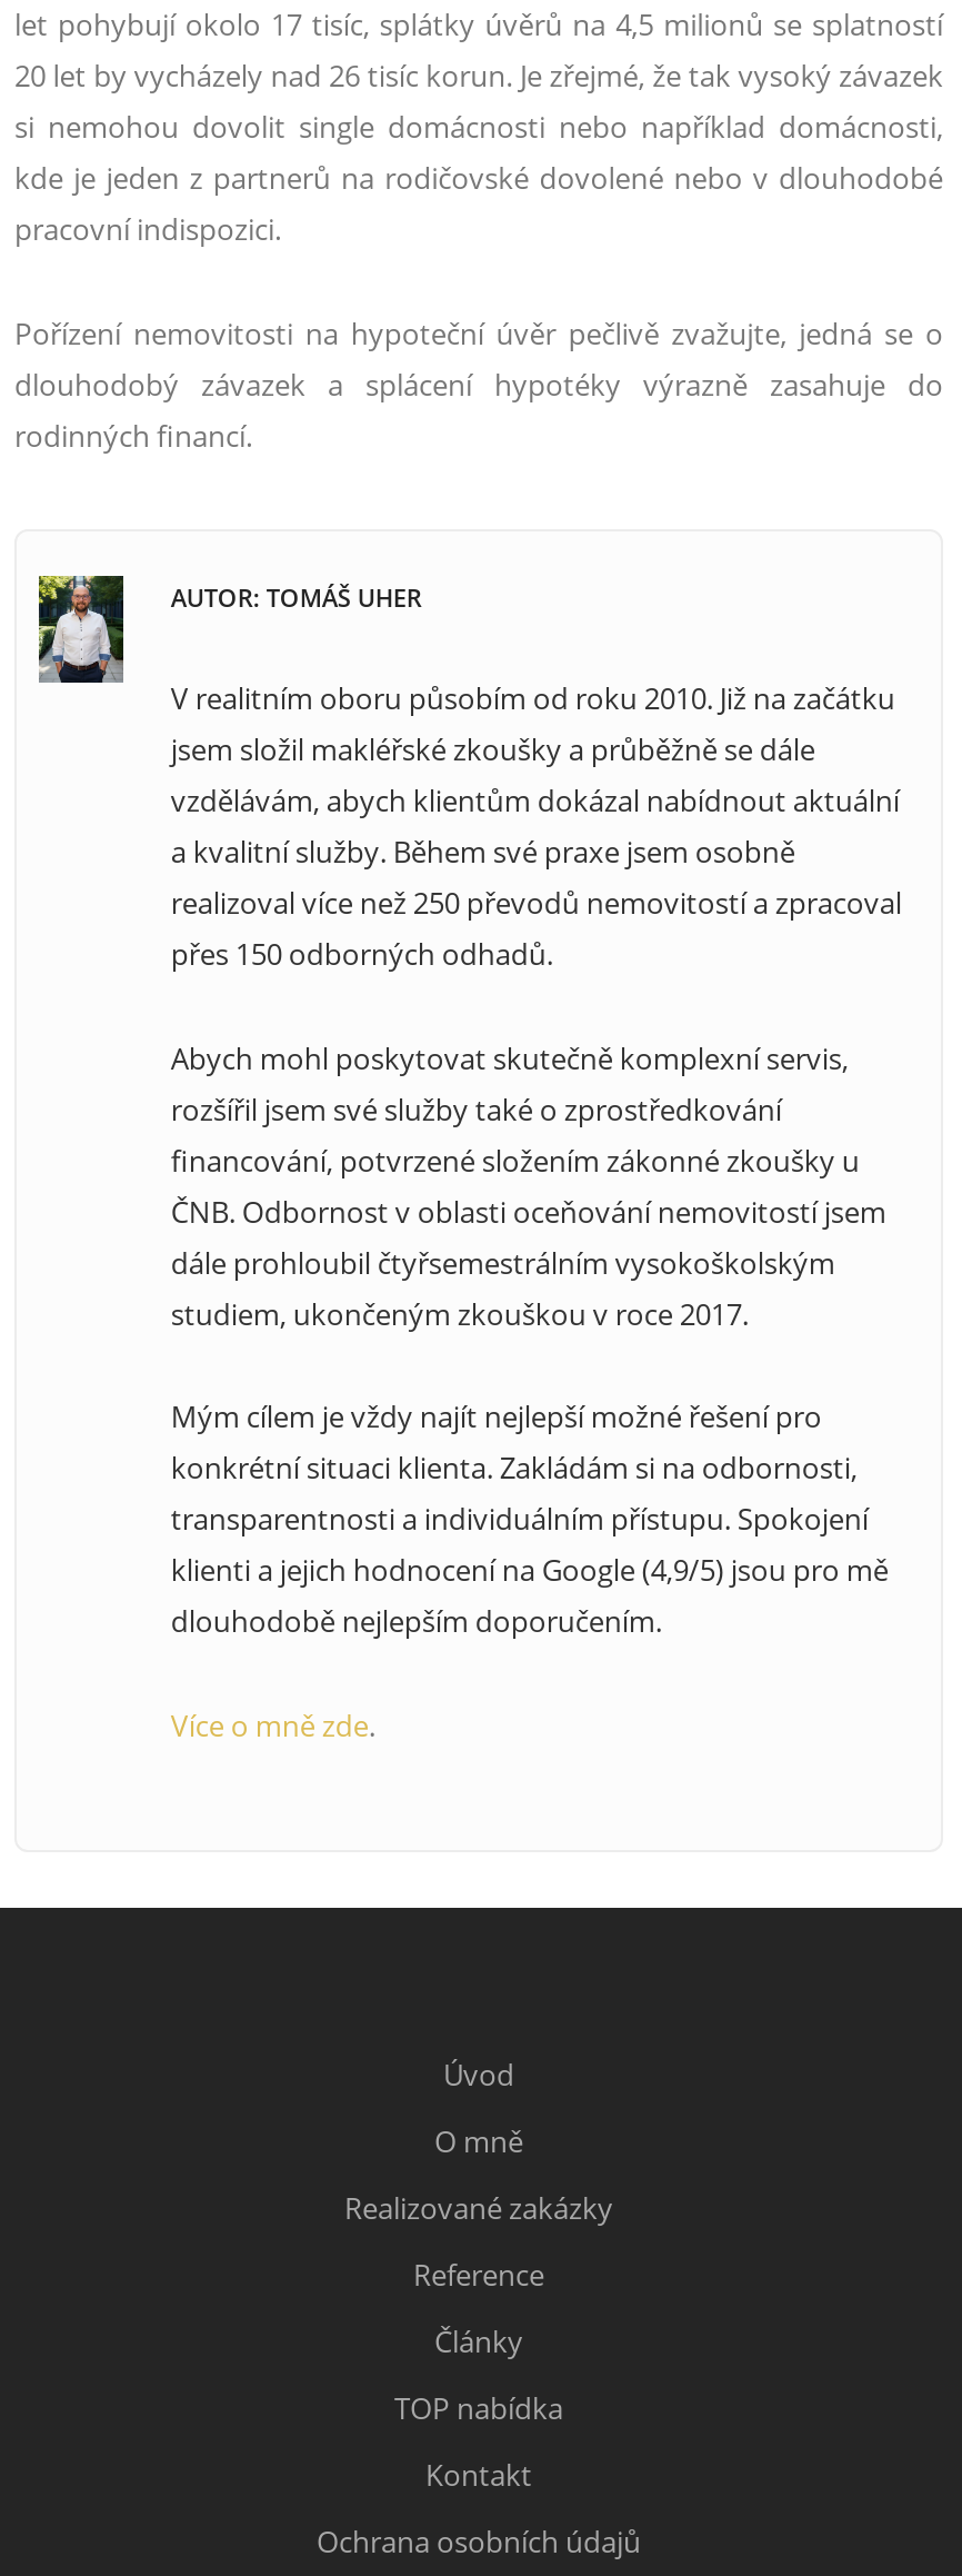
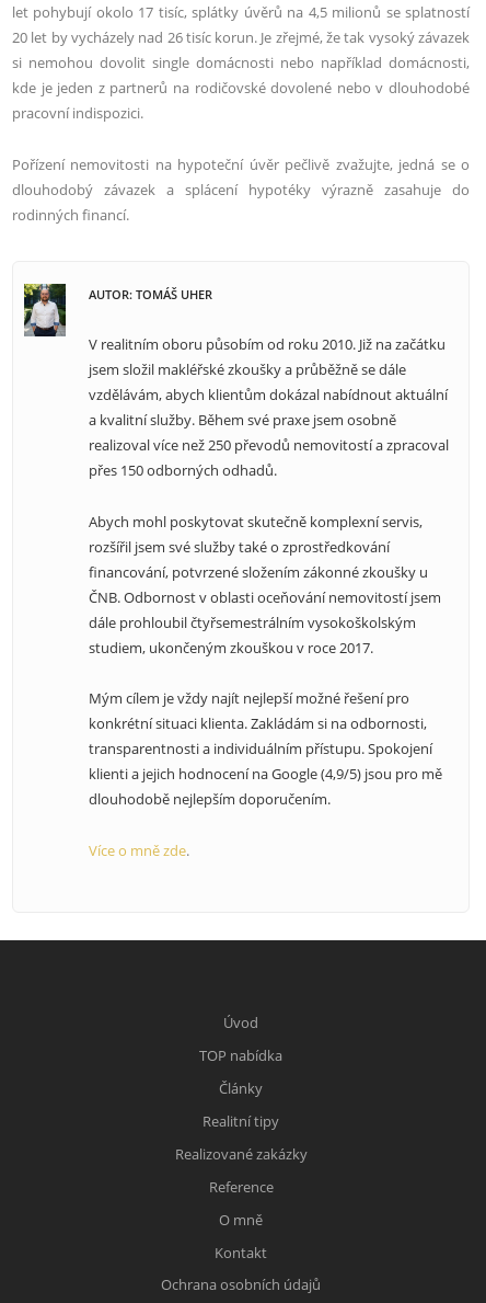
+ Realitní tipy

moved down: O mně

moved down: Realizované zakázky | Reference

moved up: TOP nabídka | Články
